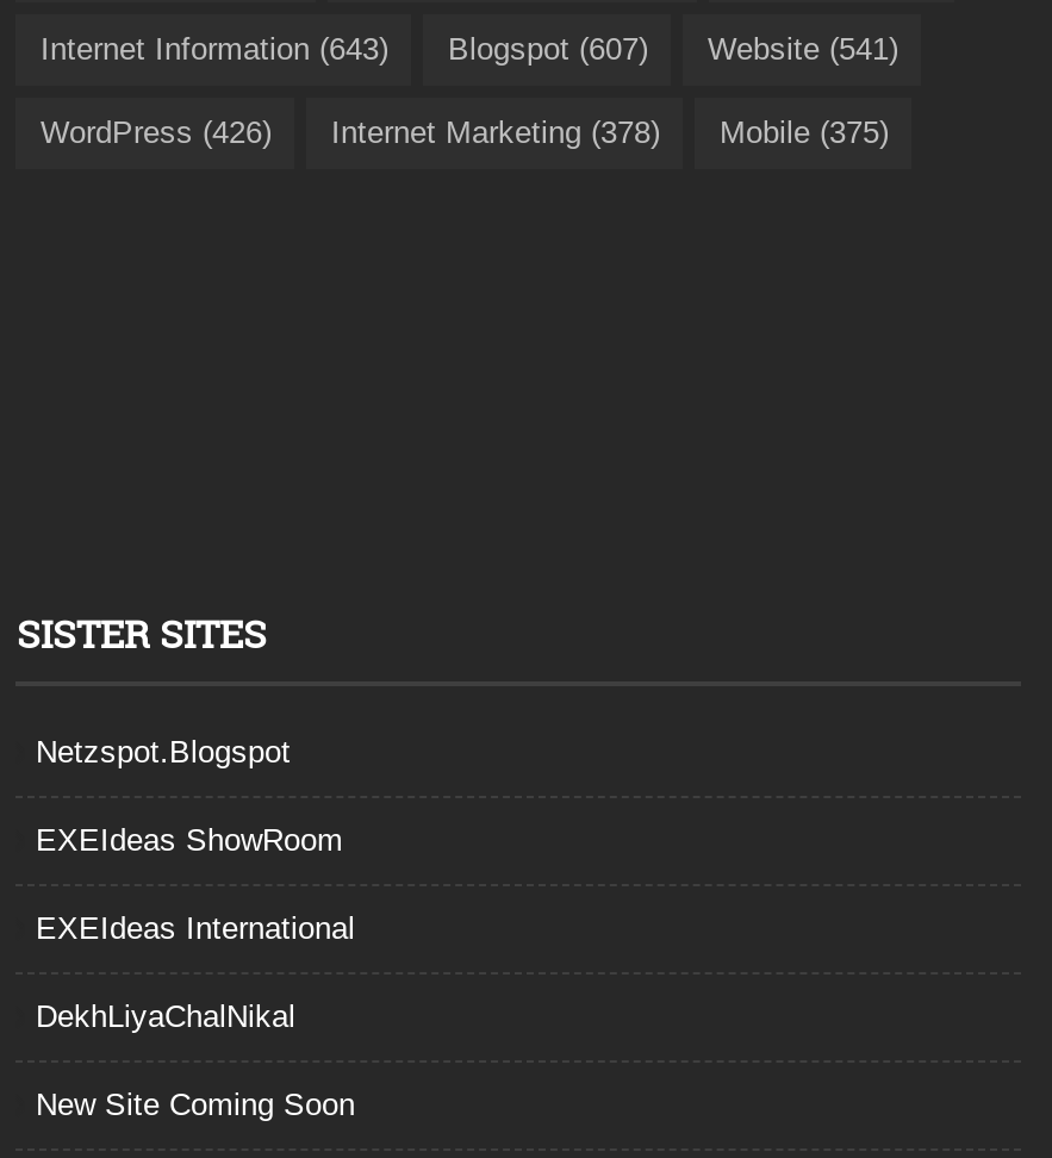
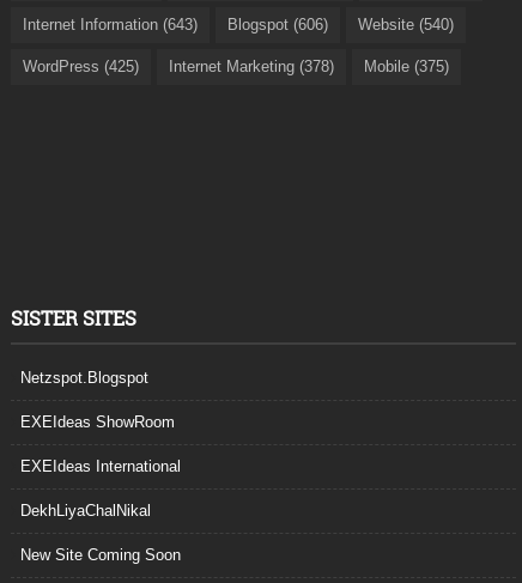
- Blogspot (607)
+ Blogspot (606)

- Website (541)
+ Website (540)

- WordPress (426) Internet Marketing (378) Mobile (375)
+ WordPress (425) Internet Marketing (378) Mobile (375)
